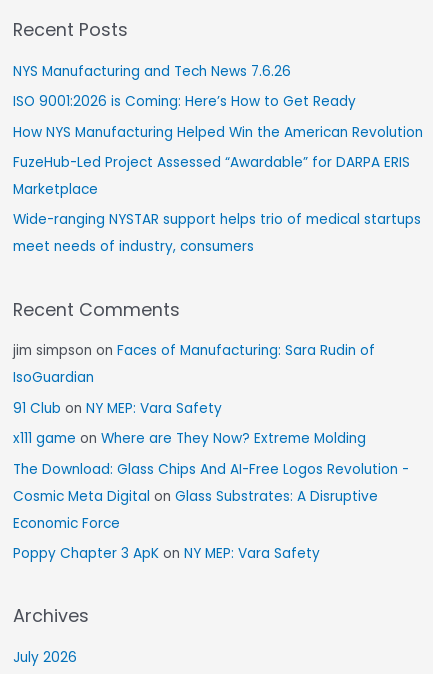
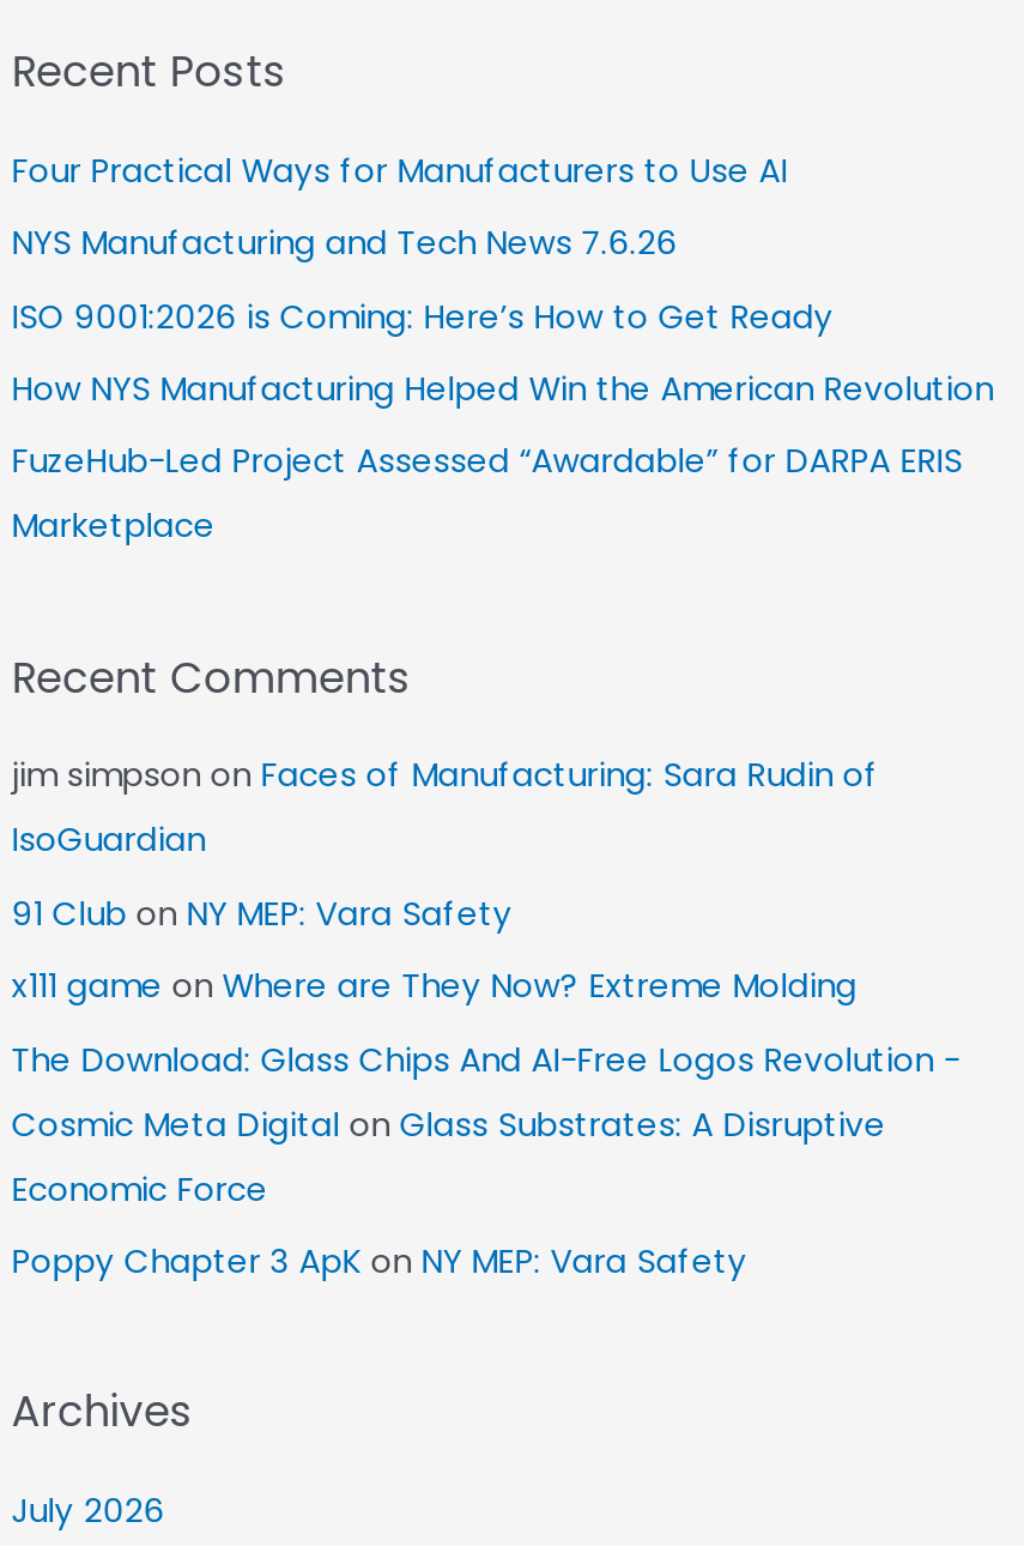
+ Four Practical Ways for Manufacturers to Use AI

moved down: NYS Manufacturing and Tech News 7.6.26 | ISO 9001:2026 is Coming: Here’s How to Get Ready | How NYS Manufacturing Helped Win the American Revolution | FuzeHub-Led Project Assessed “Awardable” for DARPA ERIS | Marketplace

- Wide-ranging NYSTAR support helps trio of medical startups
- meet needs of industry, consumers
